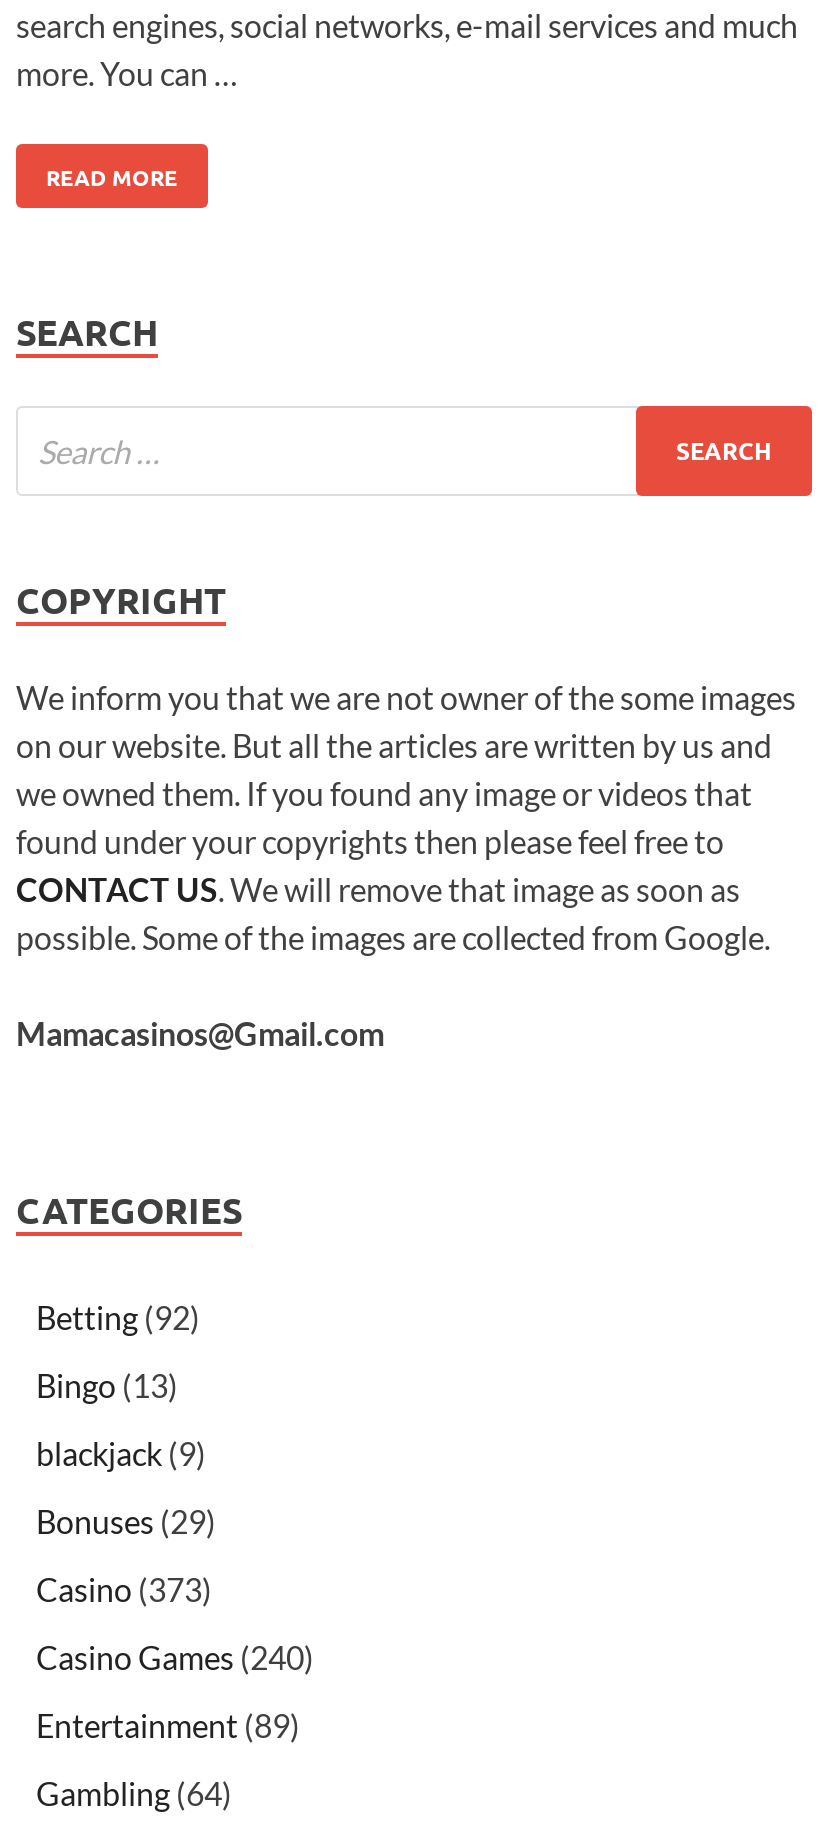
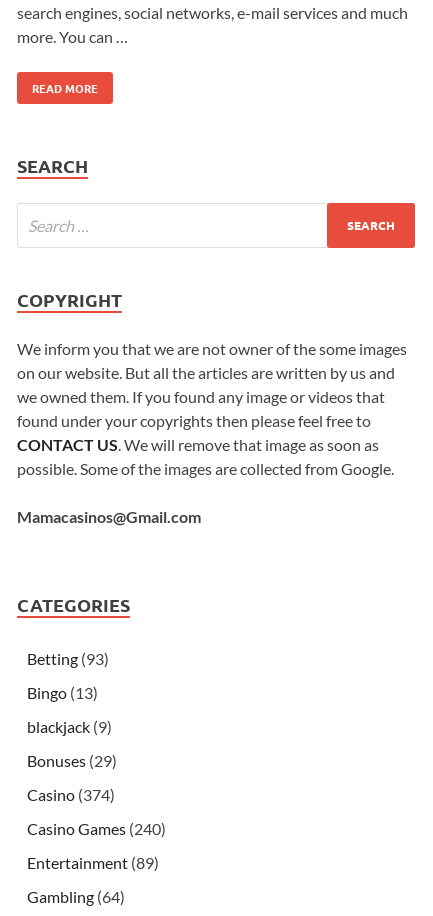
- Betting (92)
+ Betting (93)

- Casino (373)
+ Casino (374)
